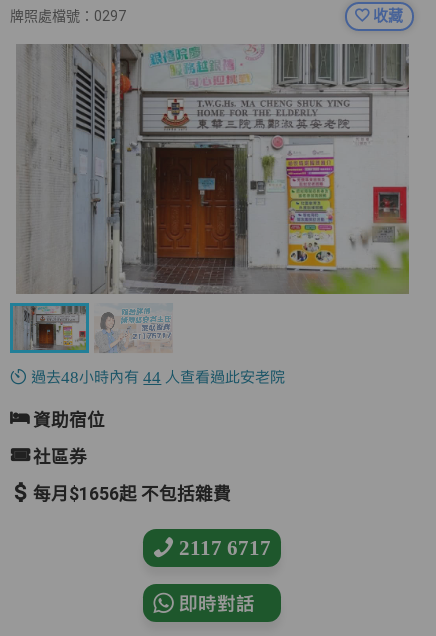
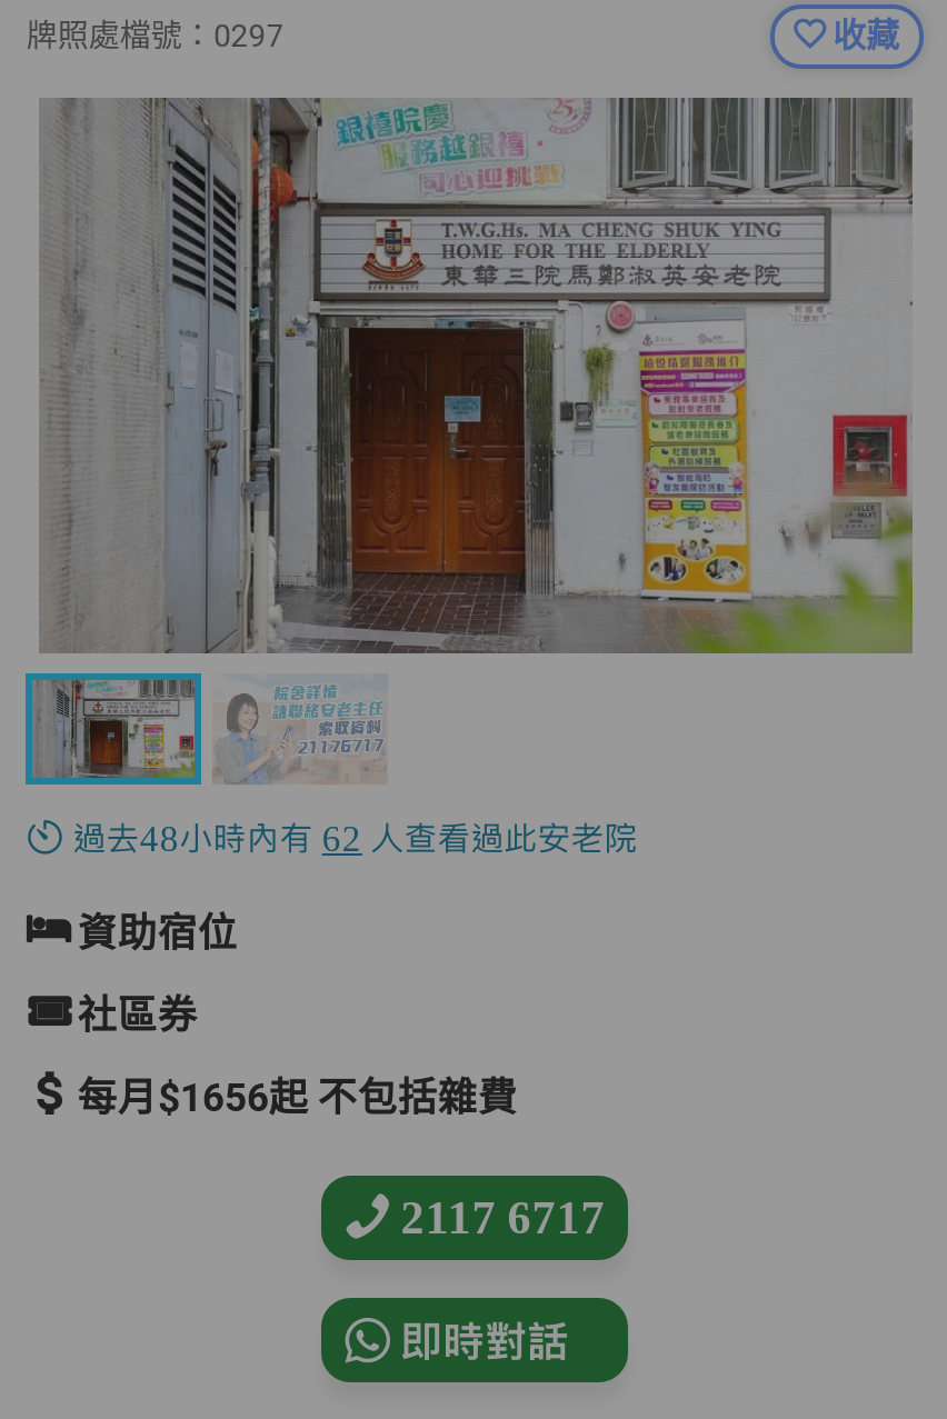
- 過去48小時內有44人查看過此安老院
+ 過去48小時內有62人查看過此安老院
